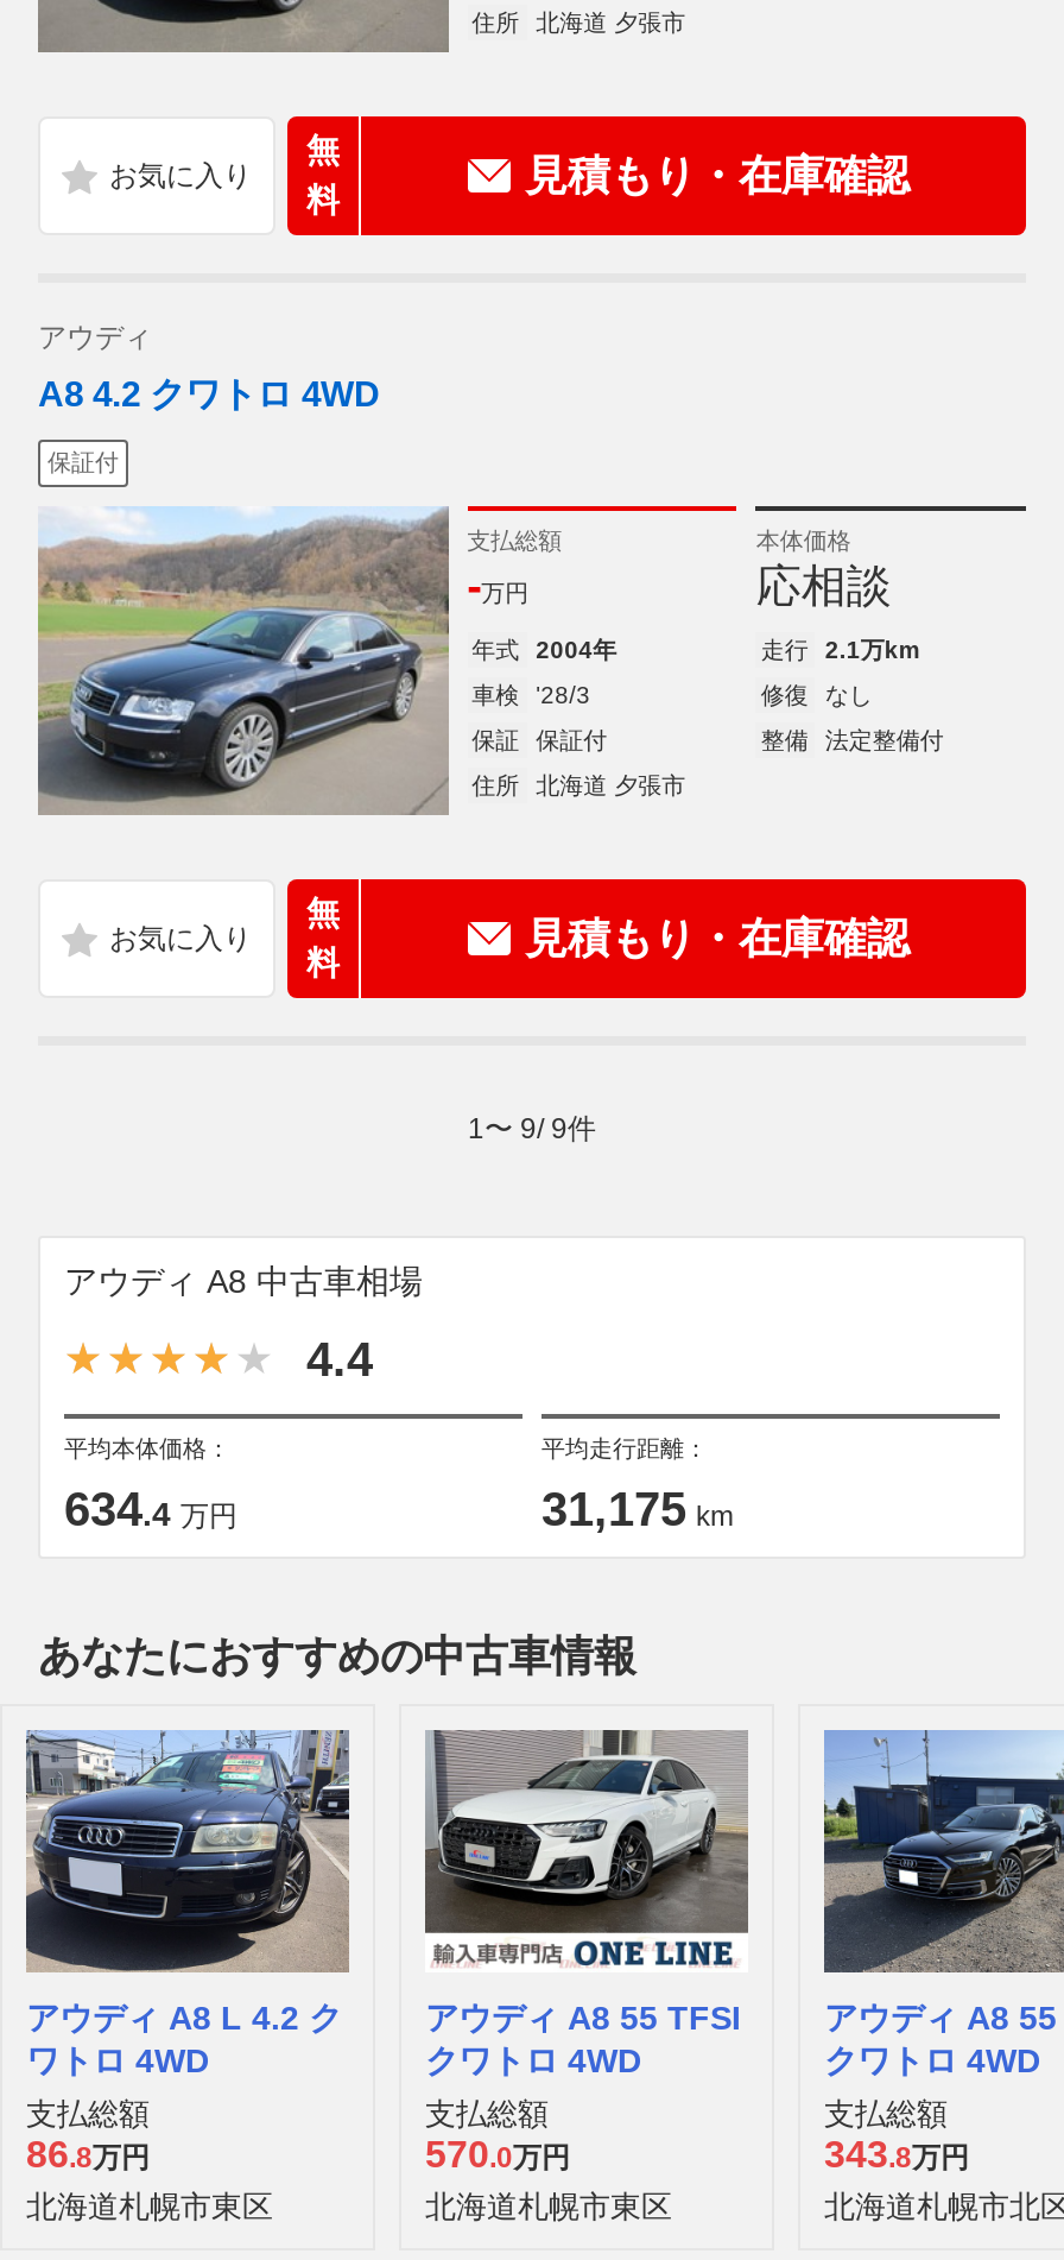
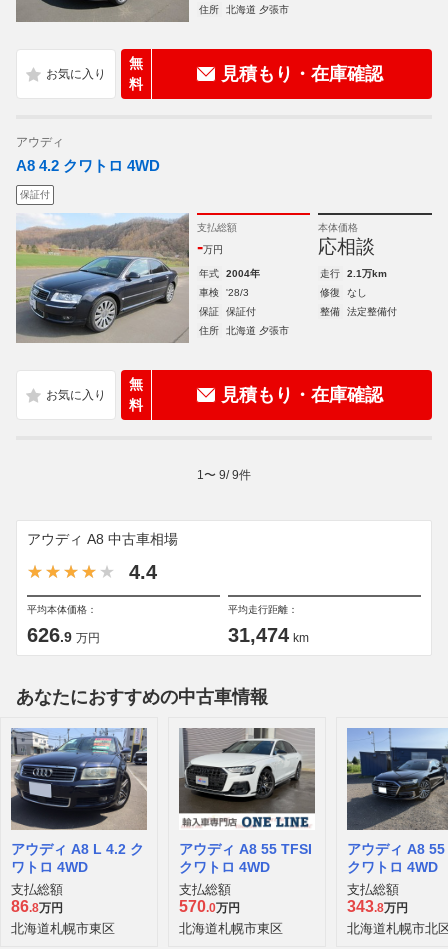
- 634.4万円
+ 626.9万円

- 31,175 km
+ 31,474 km
